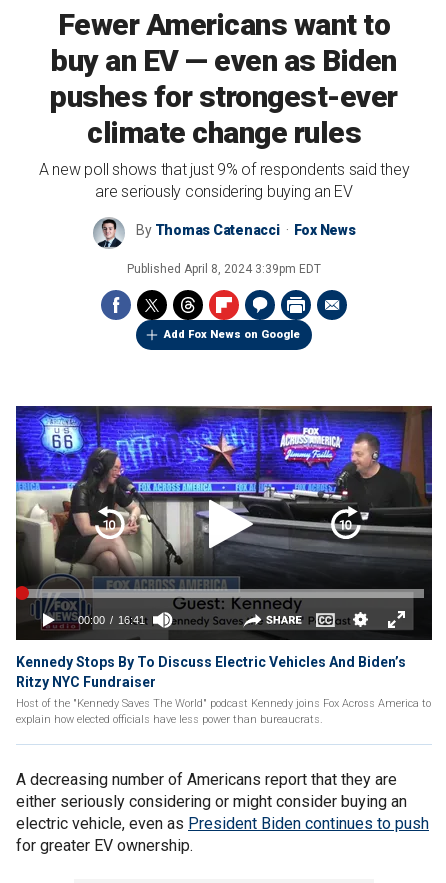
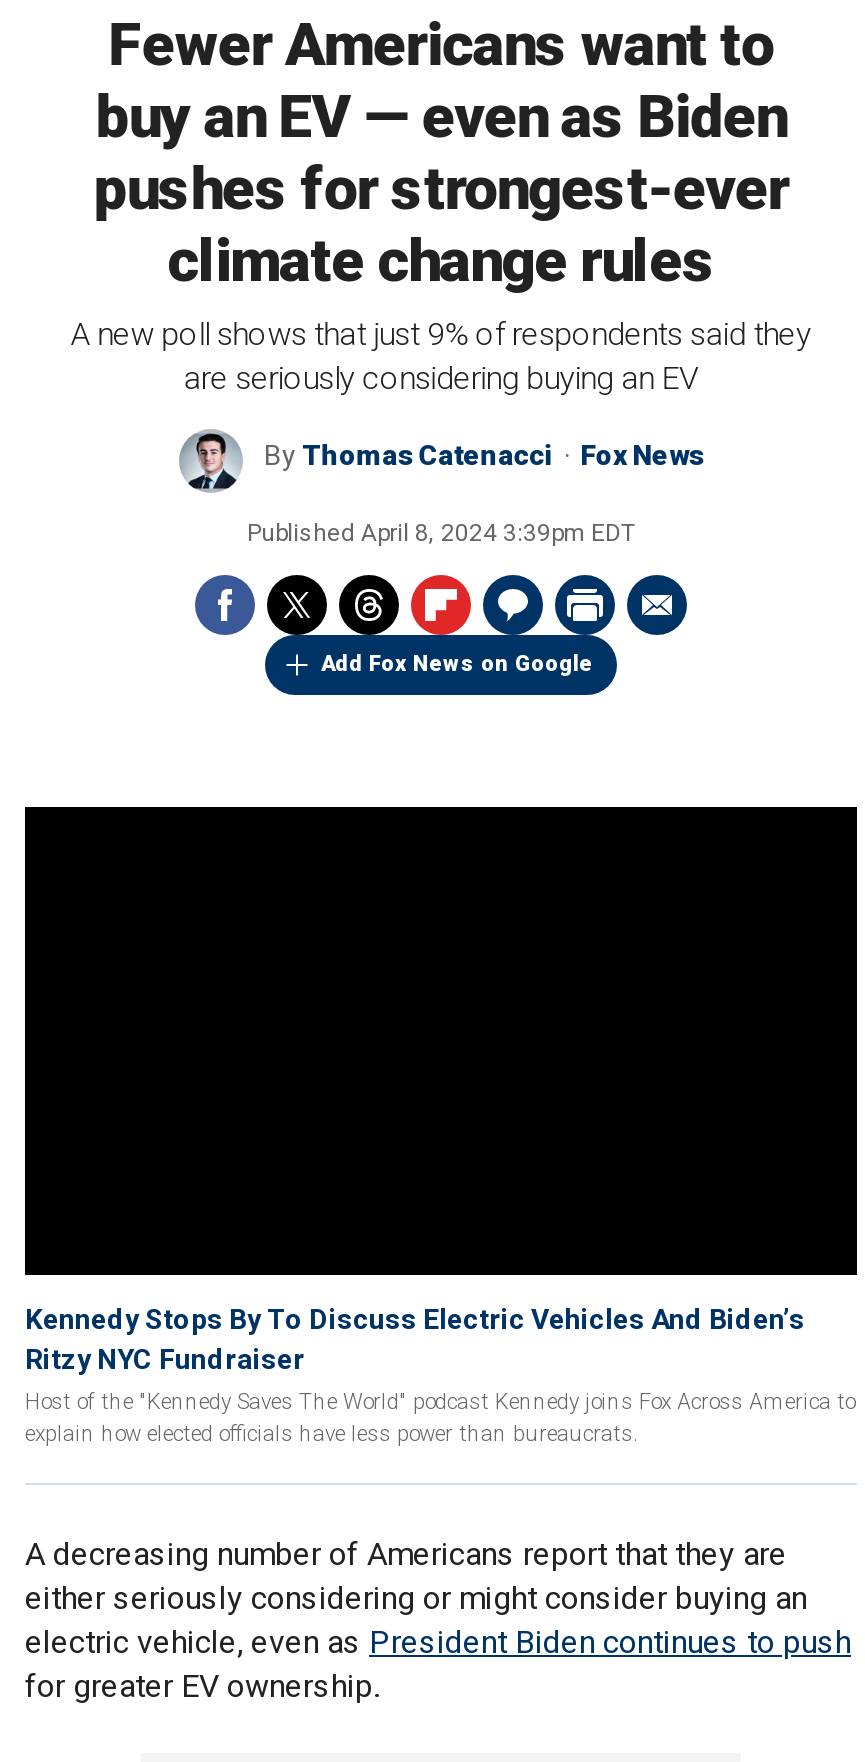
- [image]
